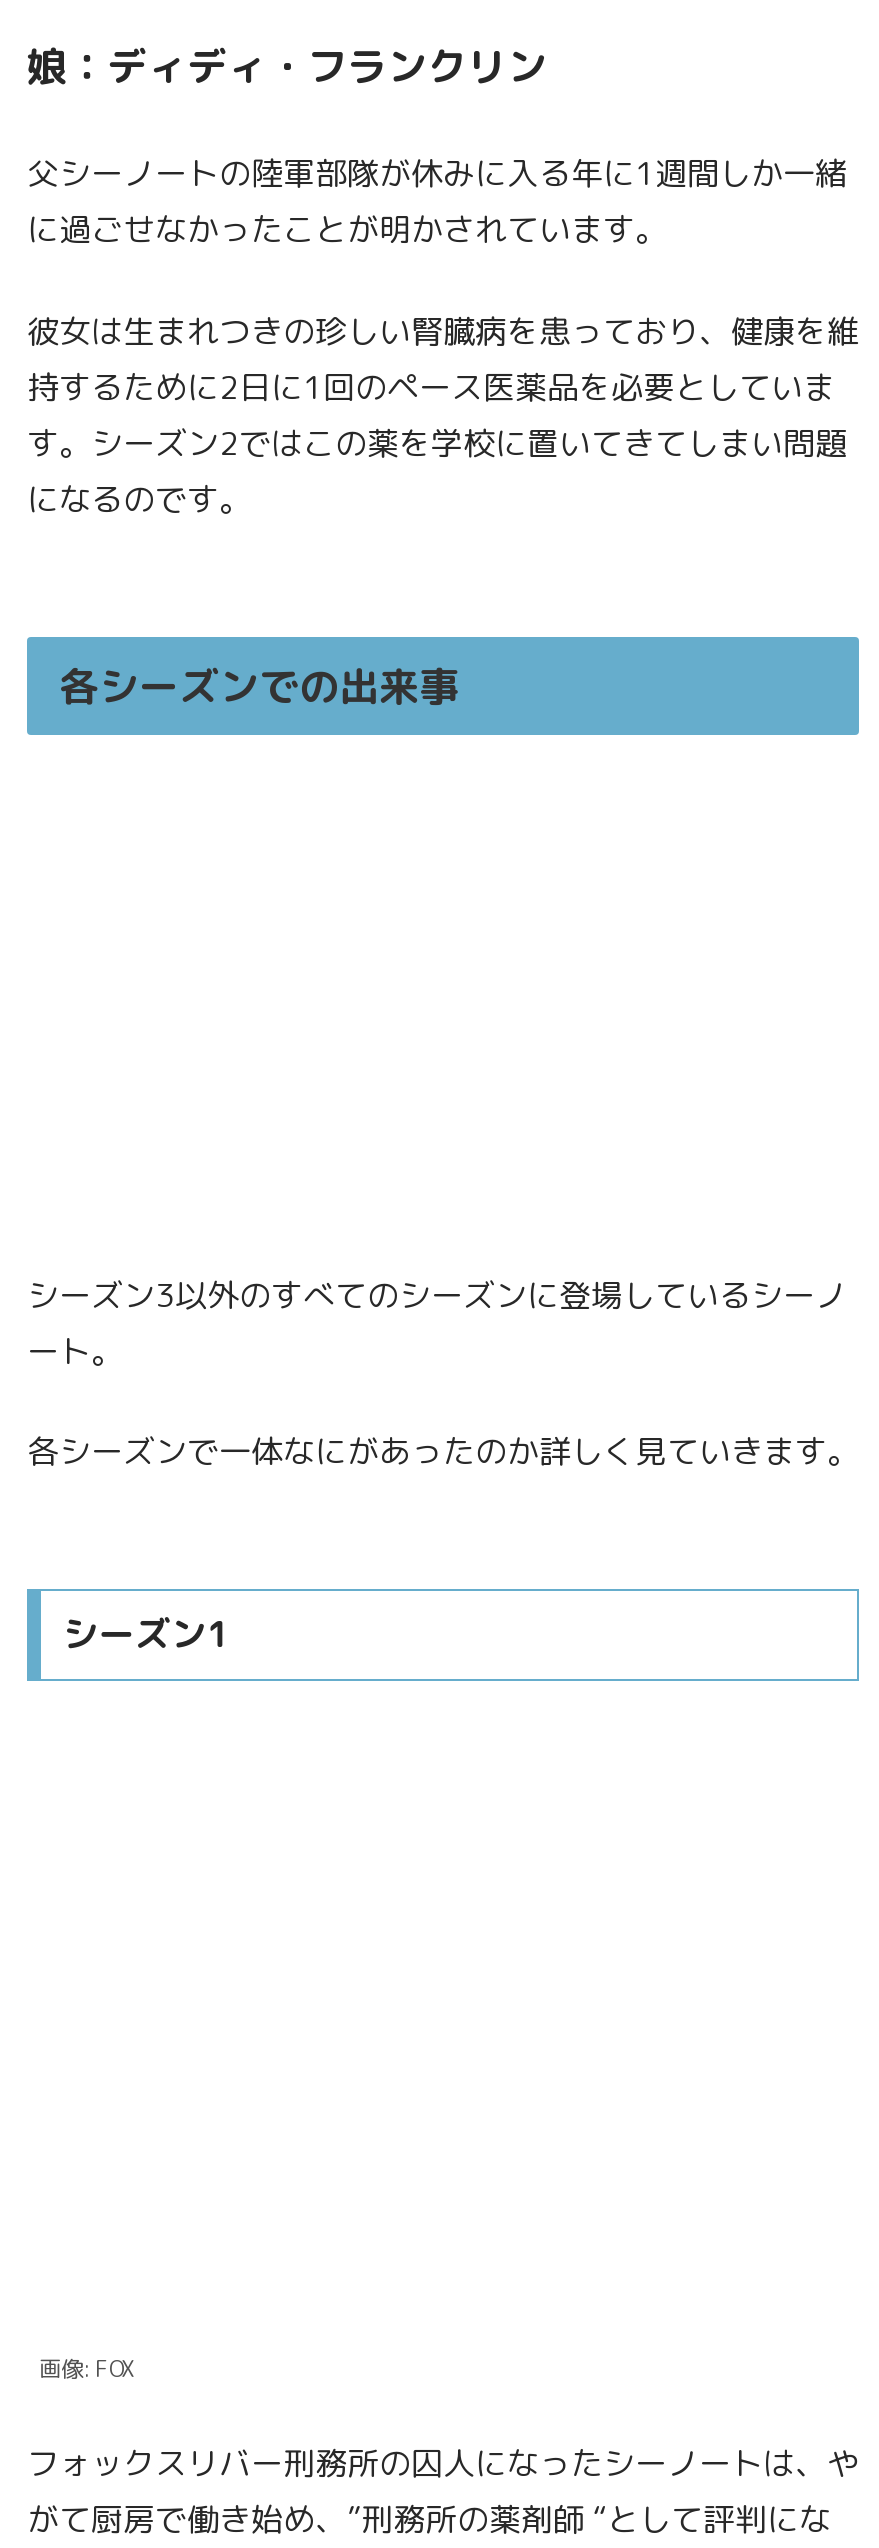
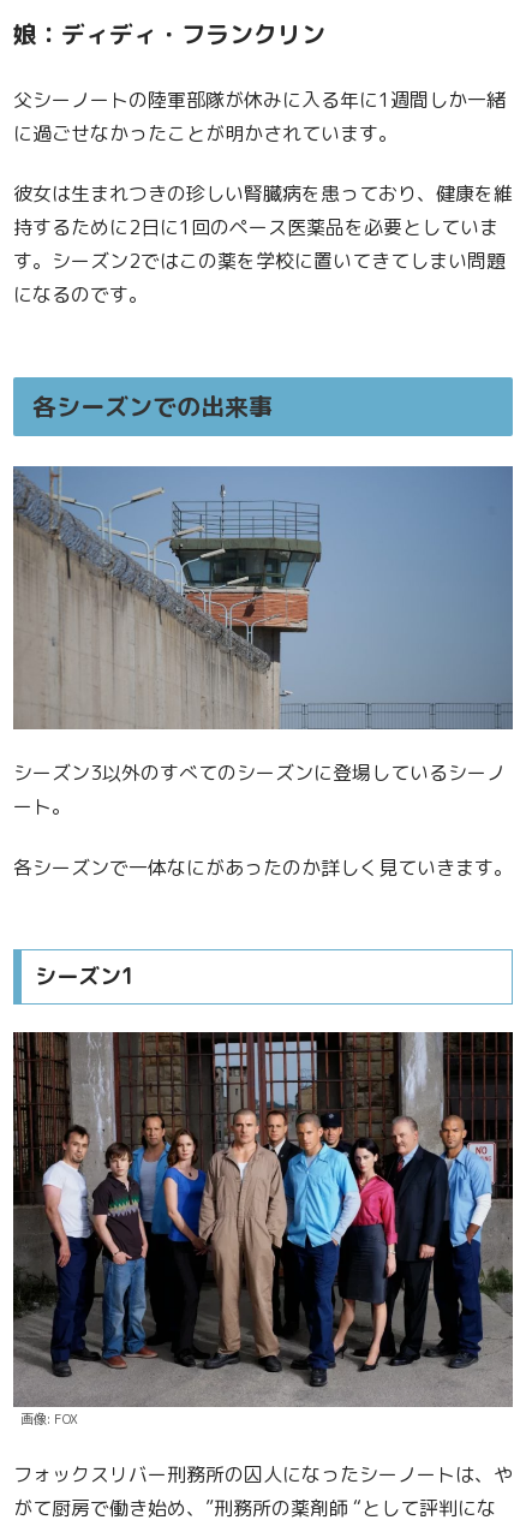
+ [image]

+ [image]
